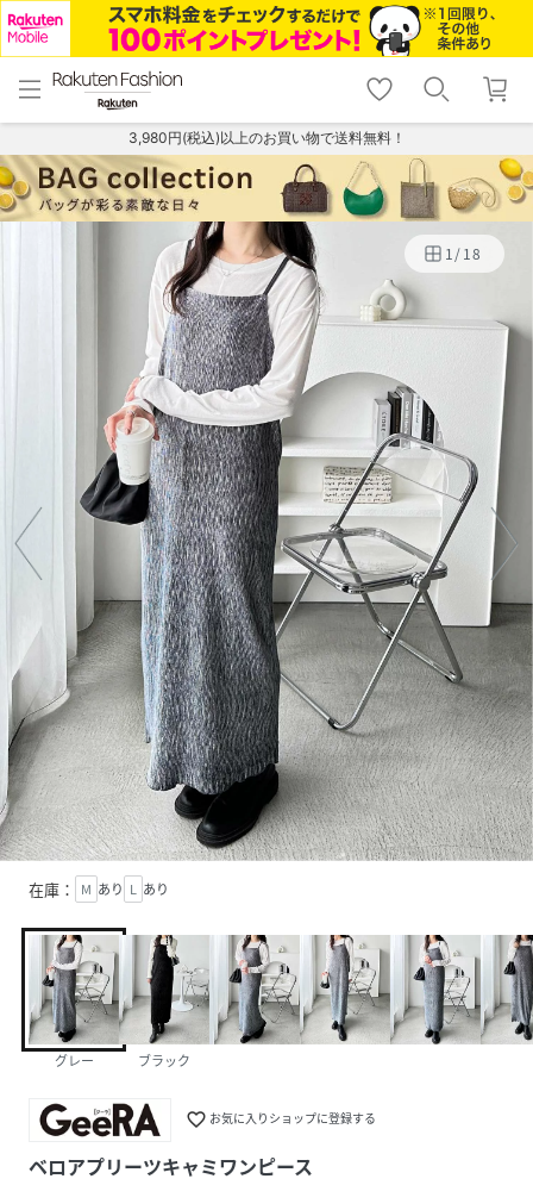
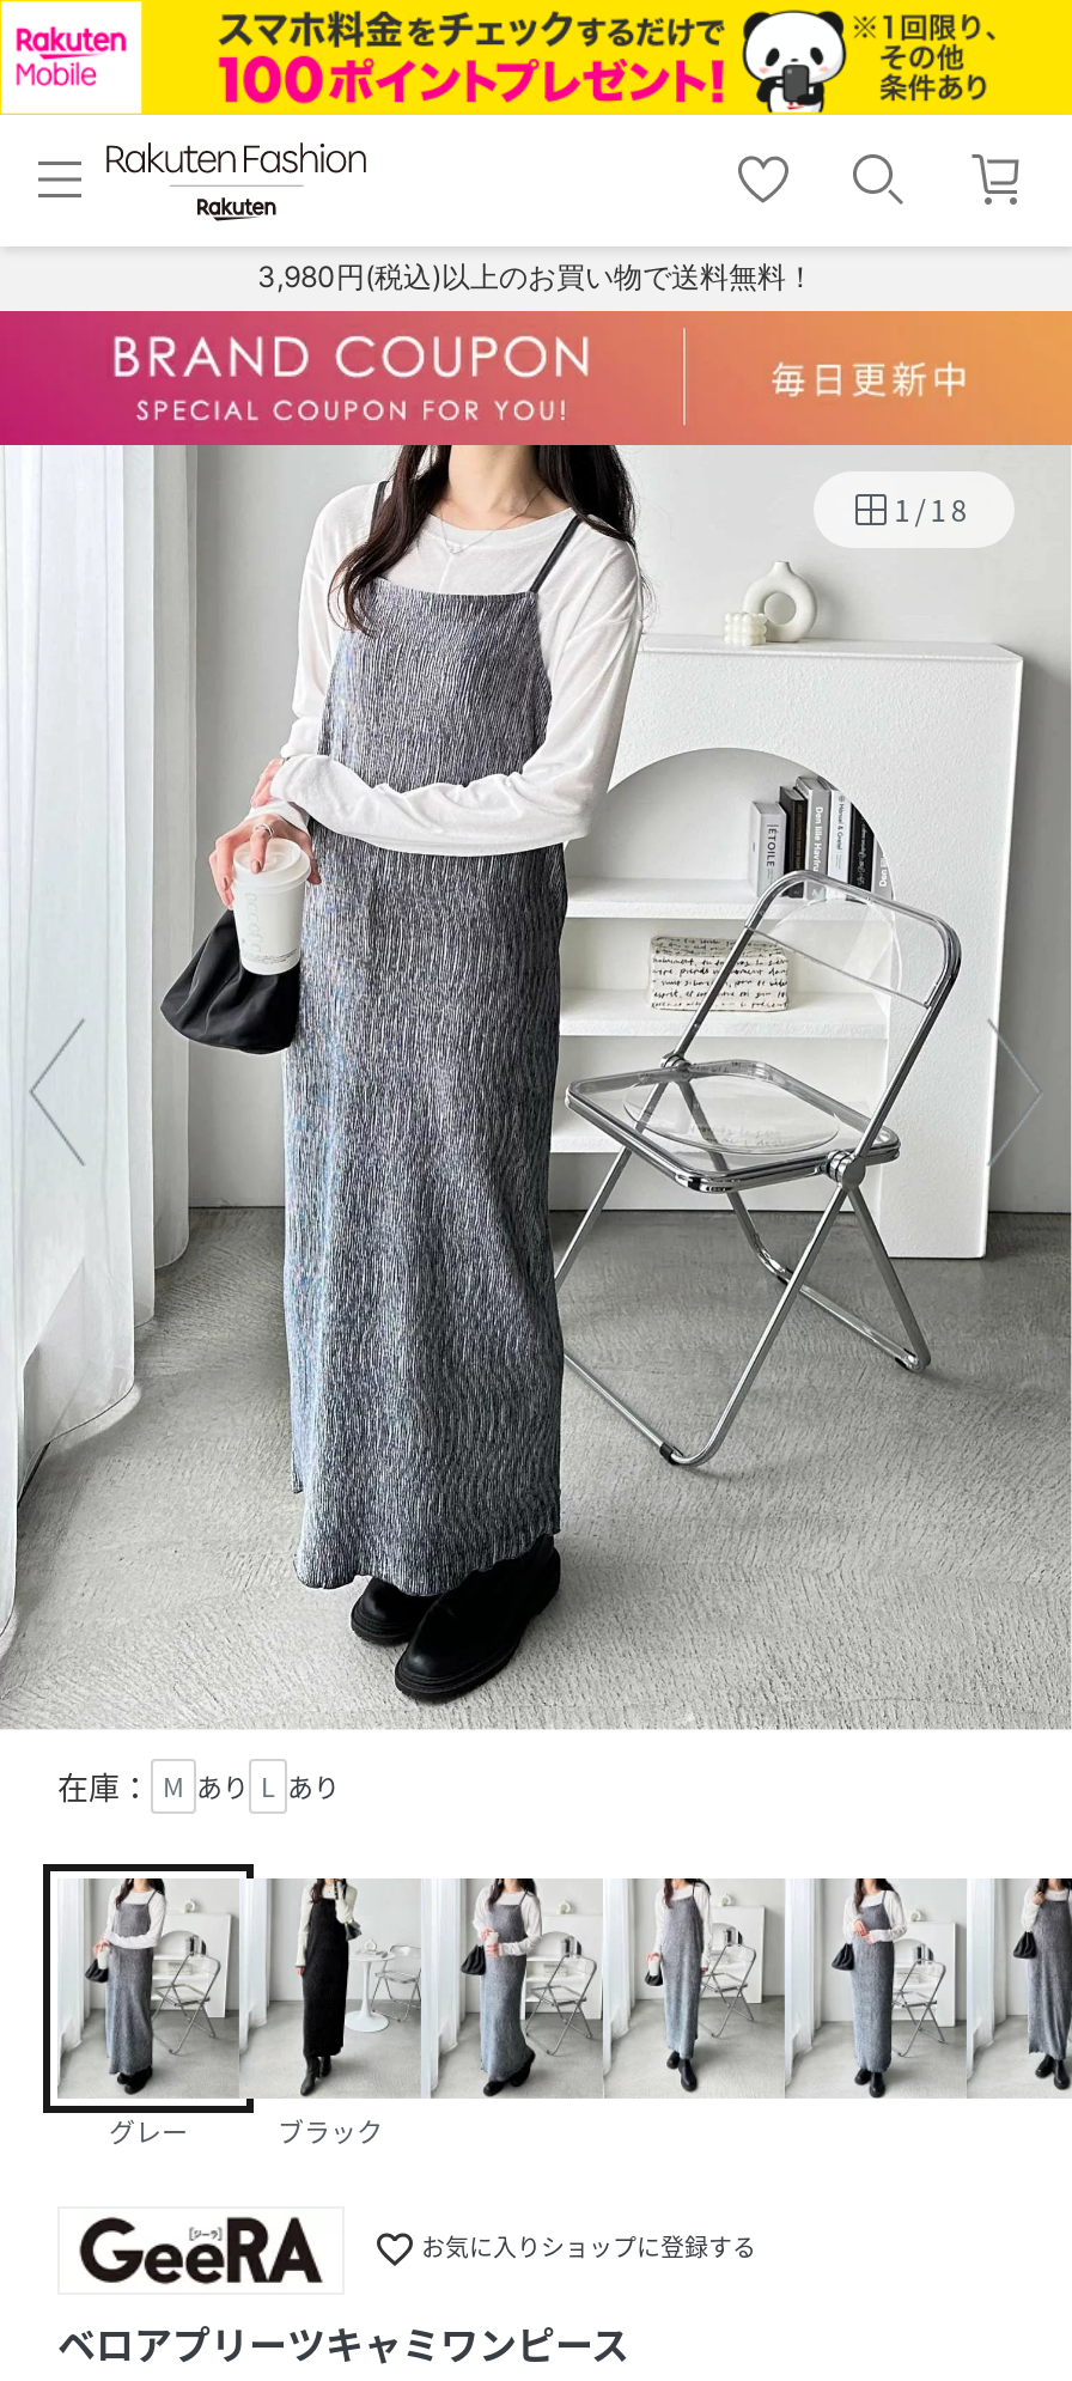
- [image]
+ [image]
